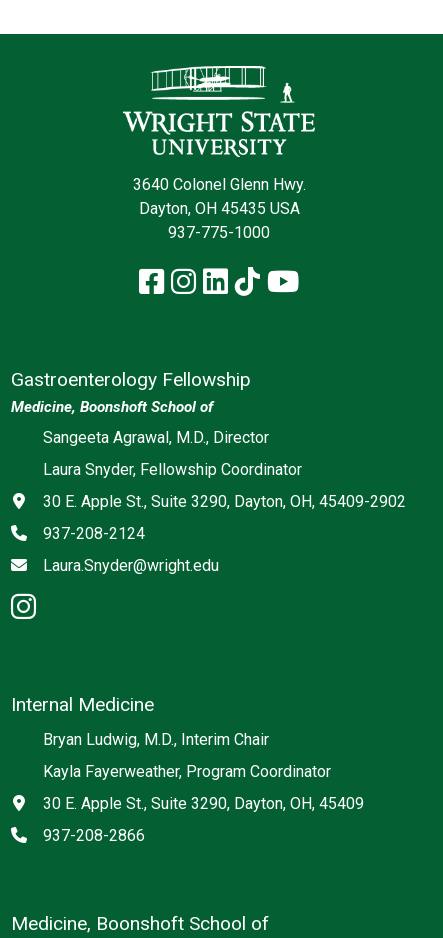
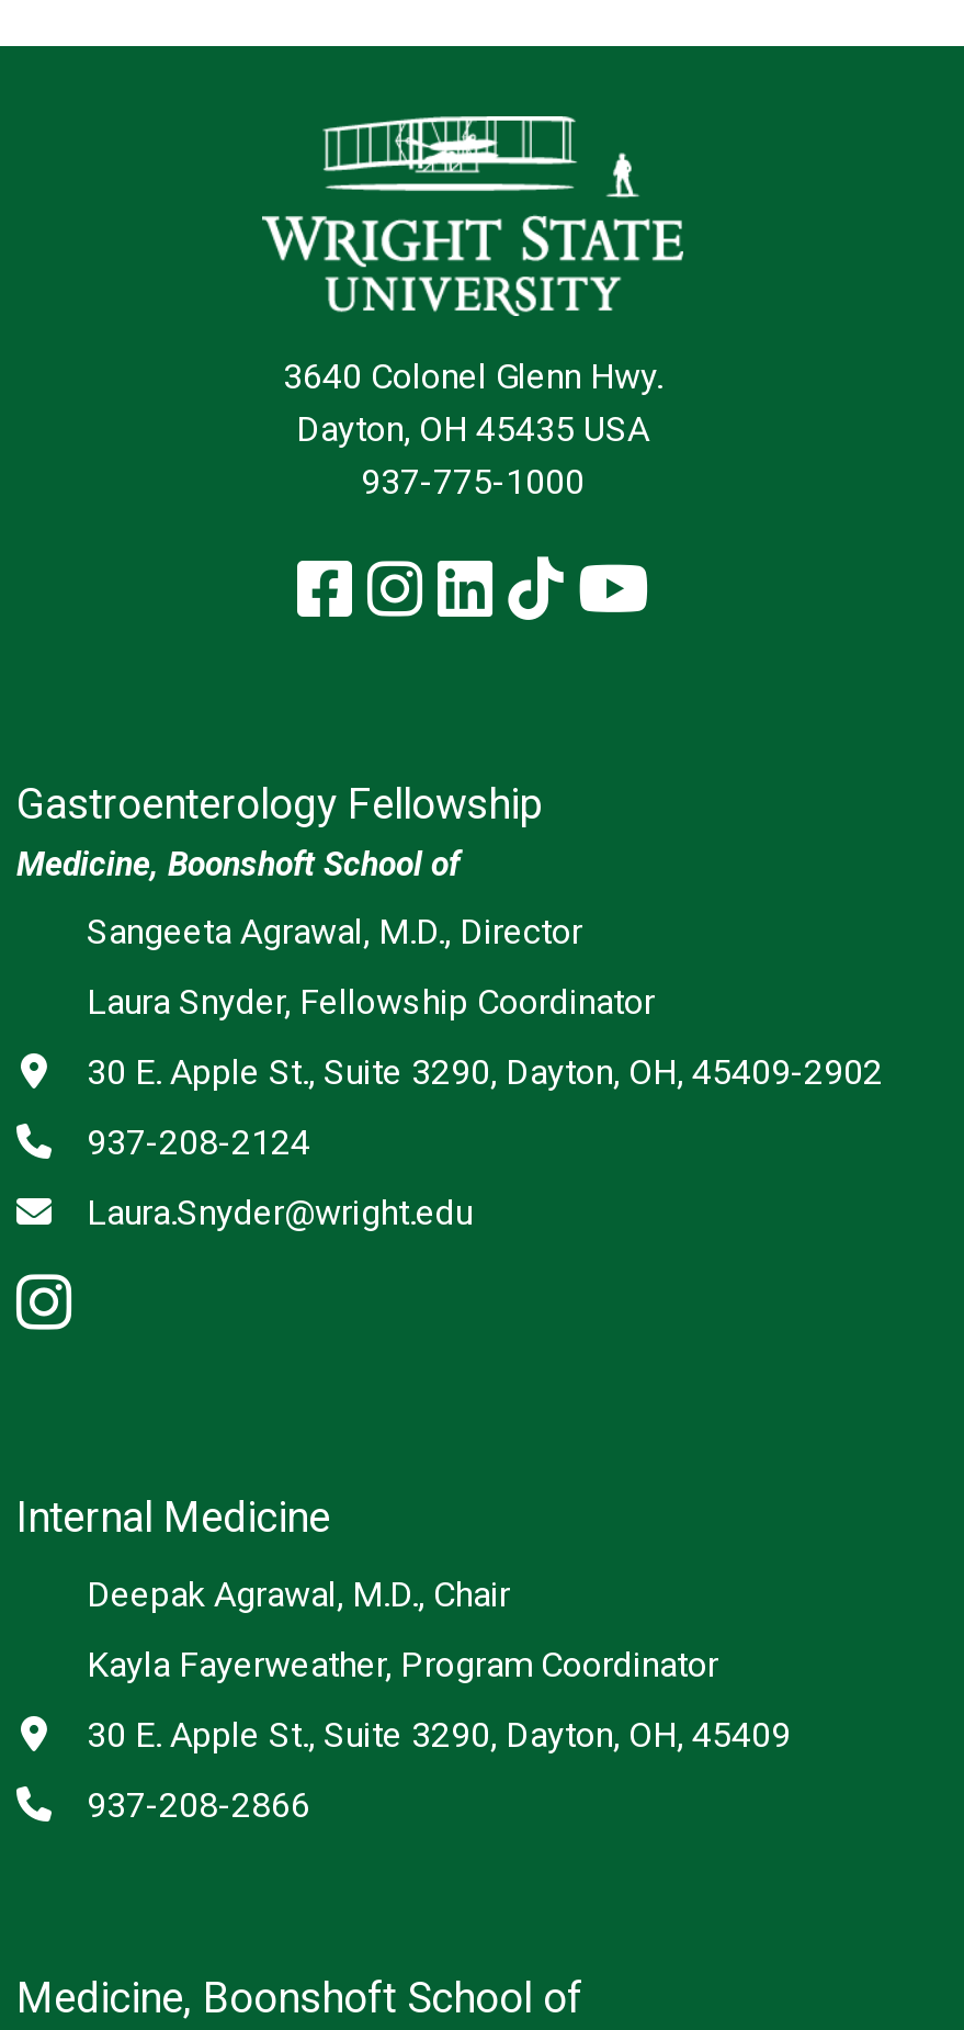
- Bryan Ludwig, M.D., Interim Chair
+ Deepak Agrawal, M.D., Chair
